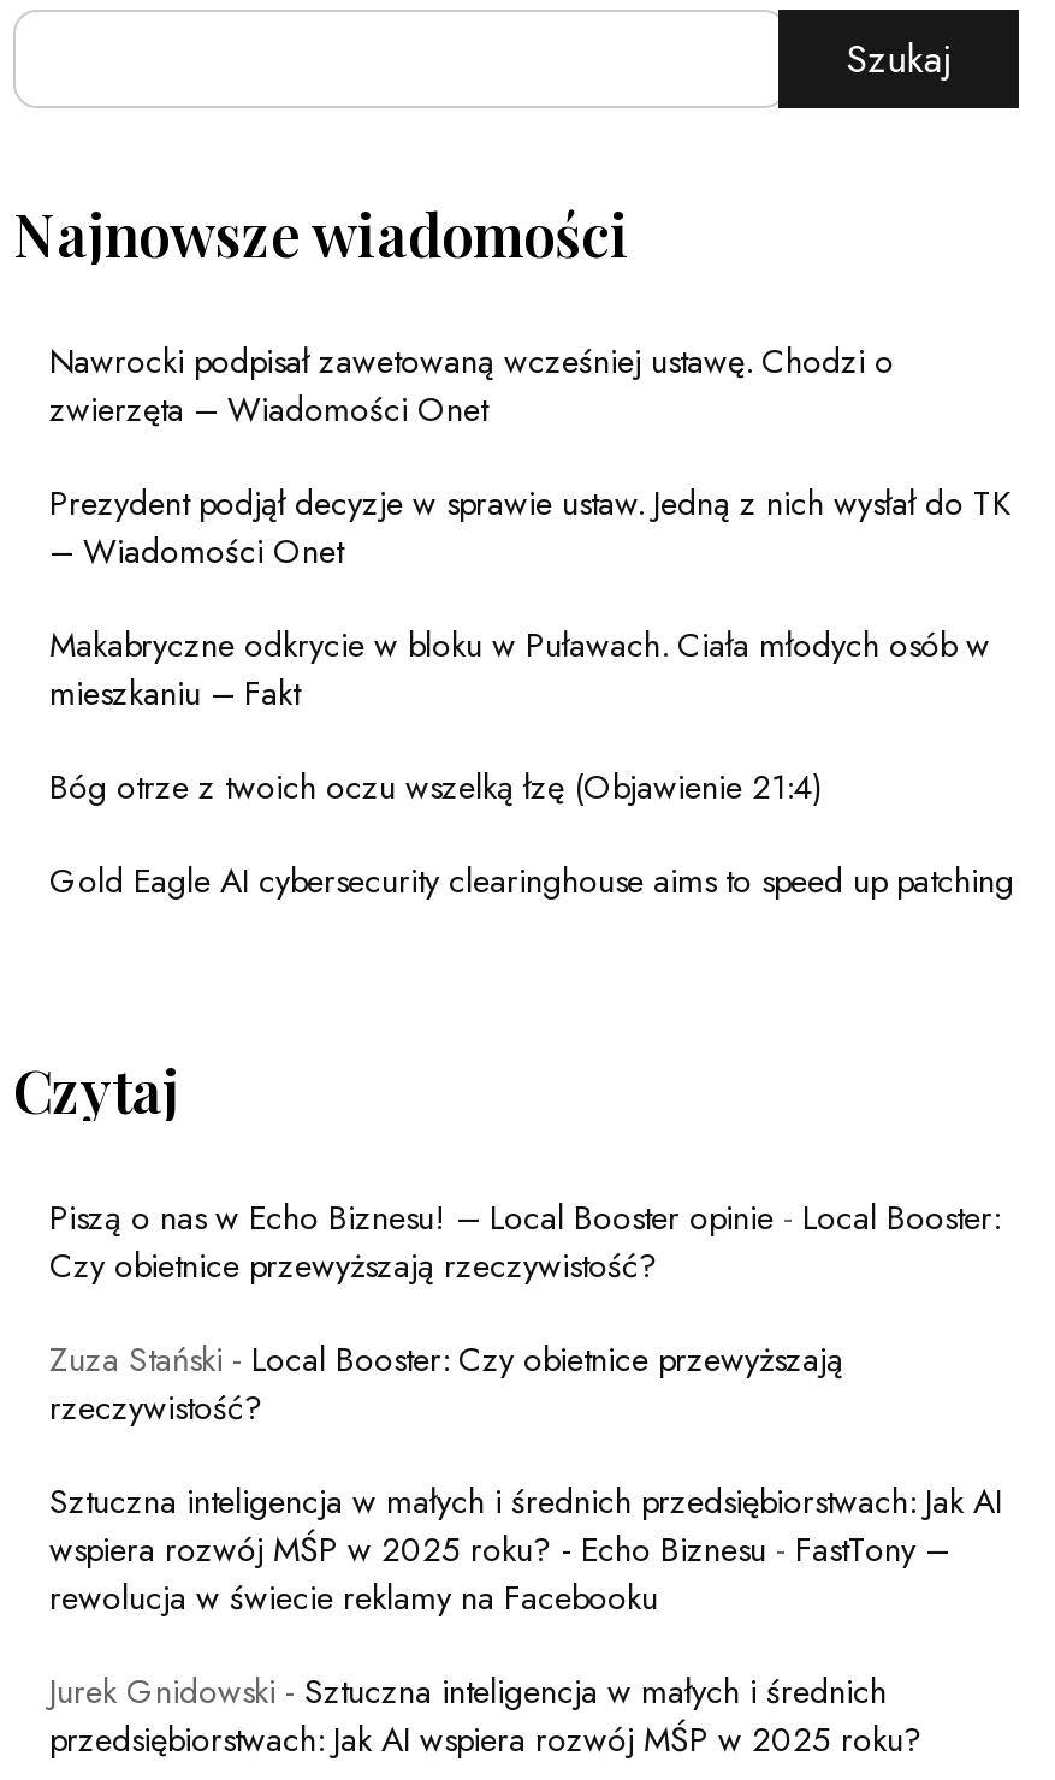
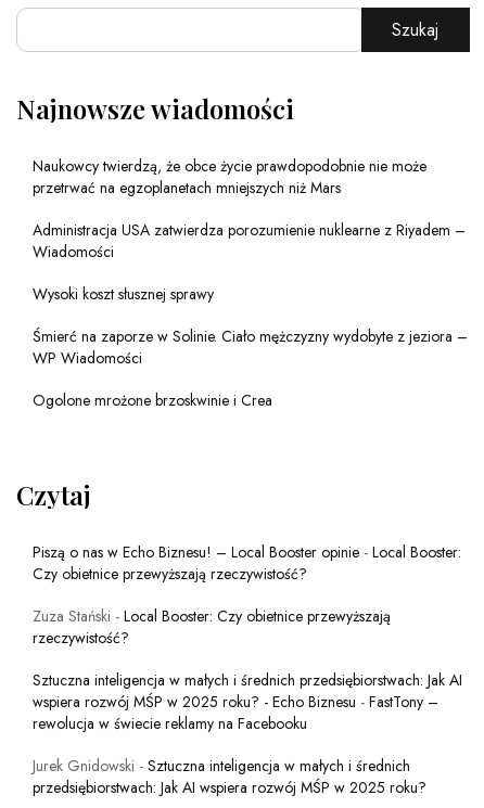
- Nawrocki podpisał zawetowaną wcześniej ustawę. Chodzi o
- zwierzęta – Wiadomości Onet
+ Naukowcy twierdzą, że obce życie prawdopodobnie nie może
+ przetrwać na egzoplanetach mniejszych niż Mars

- Prezydent podjął decyzje w sprawie ustaw. Jedną z nich wysłał do TK
- – Wiadomości Onet
+ Administracja USA zatwierdza porozumienie nuklearne z Riyadem –
+ Wiadomości

- Makabryczne odkrycie w bloku w Puławach. Ciała młodych osób w
- mieszkaniu – Fakt
+ Wysoki koszt słusznej sprawy

- Bóg otrze z twoich oczu wszelką łzę (Objawienie 21:4)
+ Śmierć na zaporze w Solinie. Ciało mężczyzny wydobyte z jeziora –
+ WP Wiadomości

- Gold Eagle AI cybersecurity clearinghouse aims to speed up patching
+ Ogolone mrożone brzoskwinie i Crea
